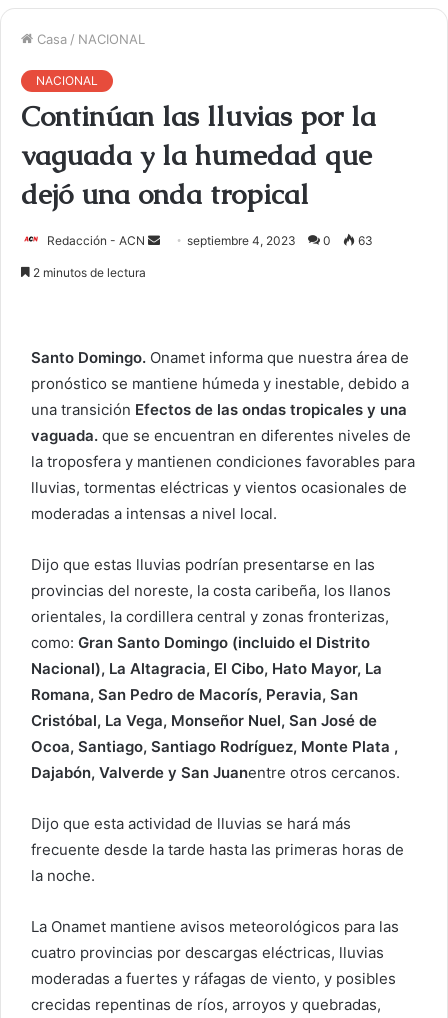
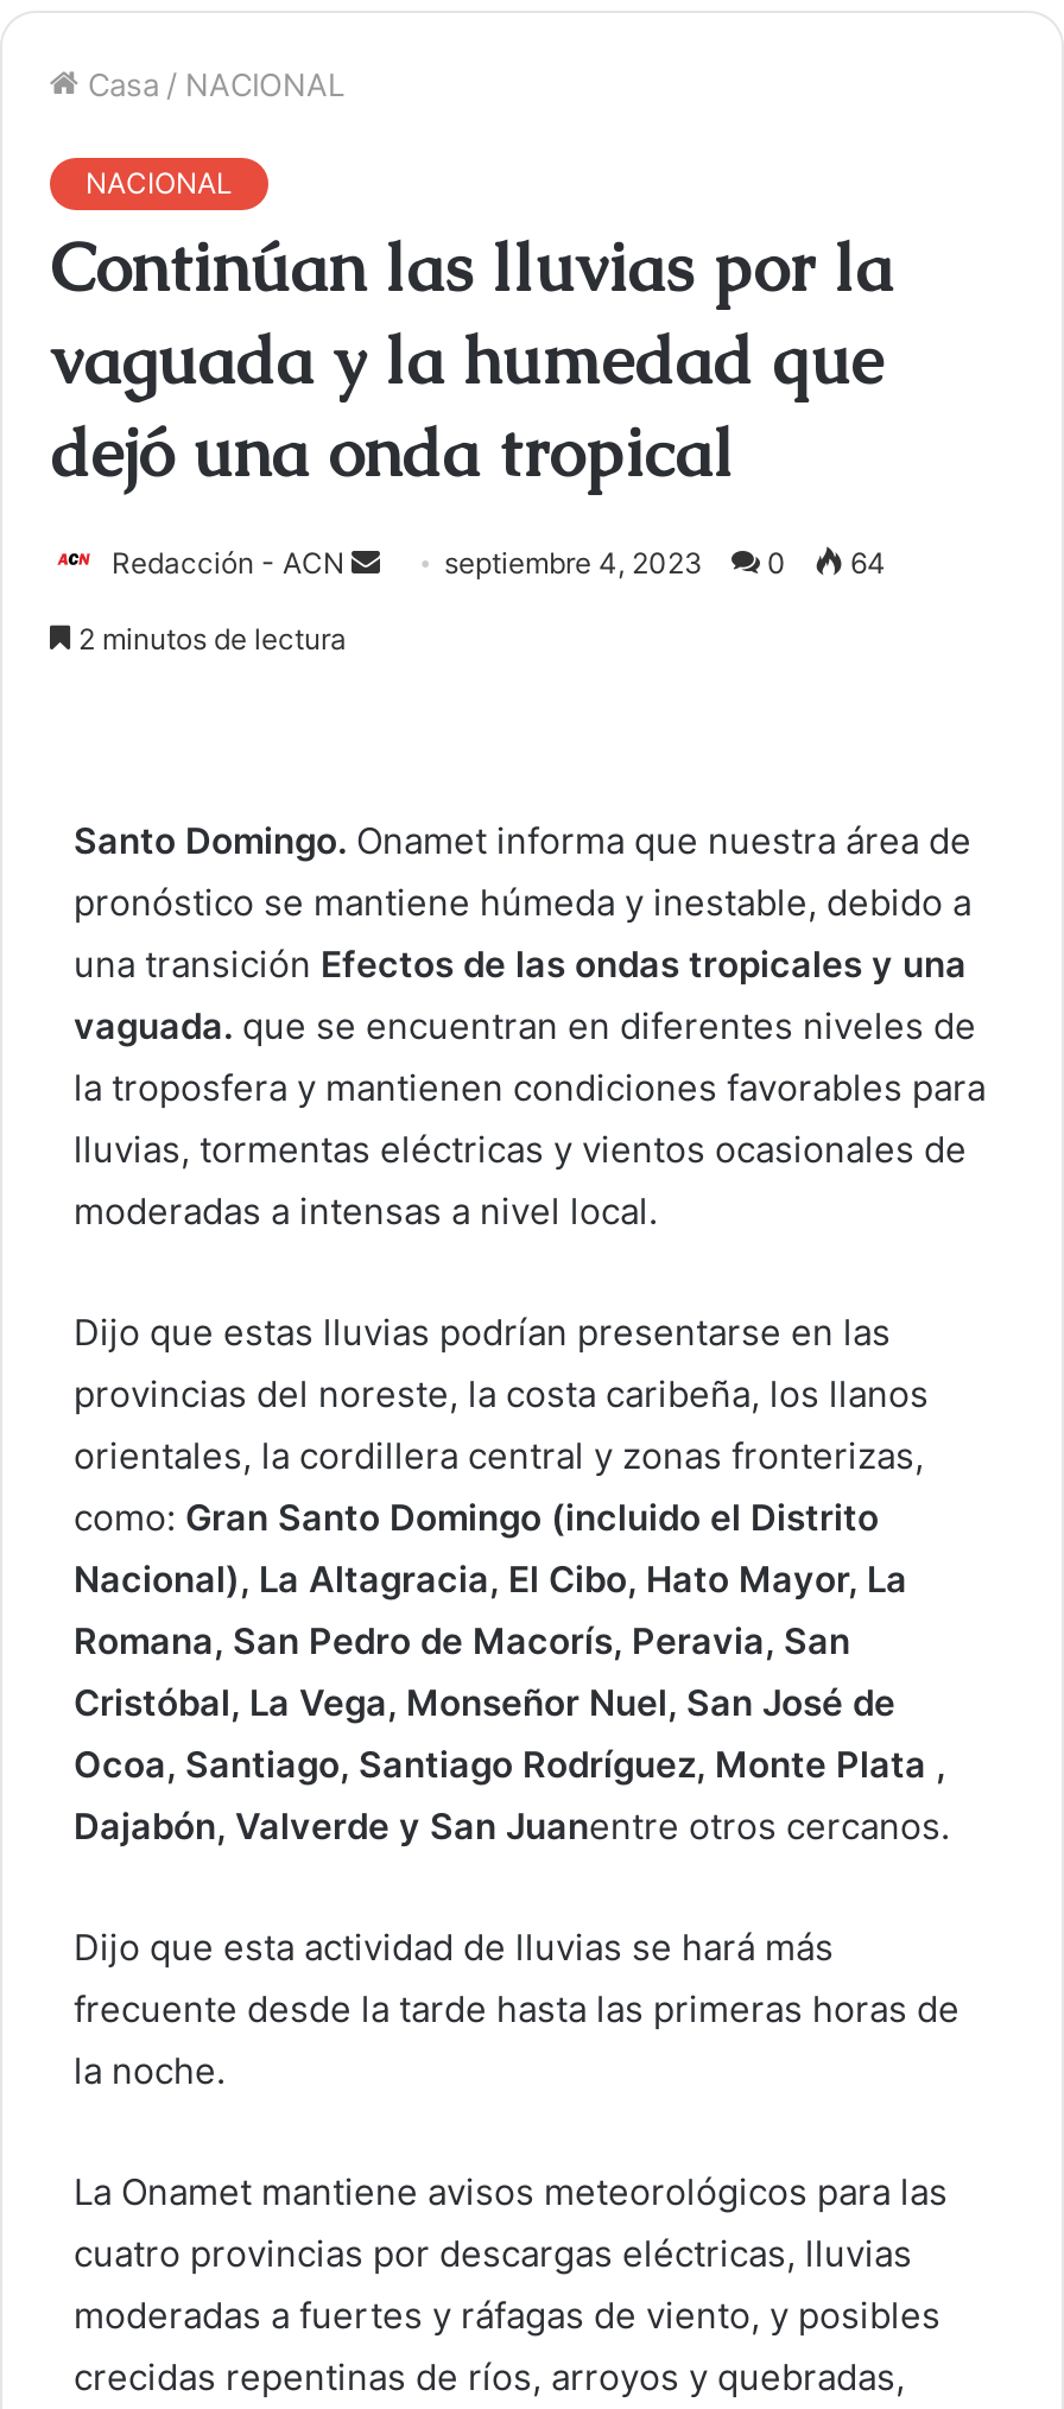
- 63
+ 64
